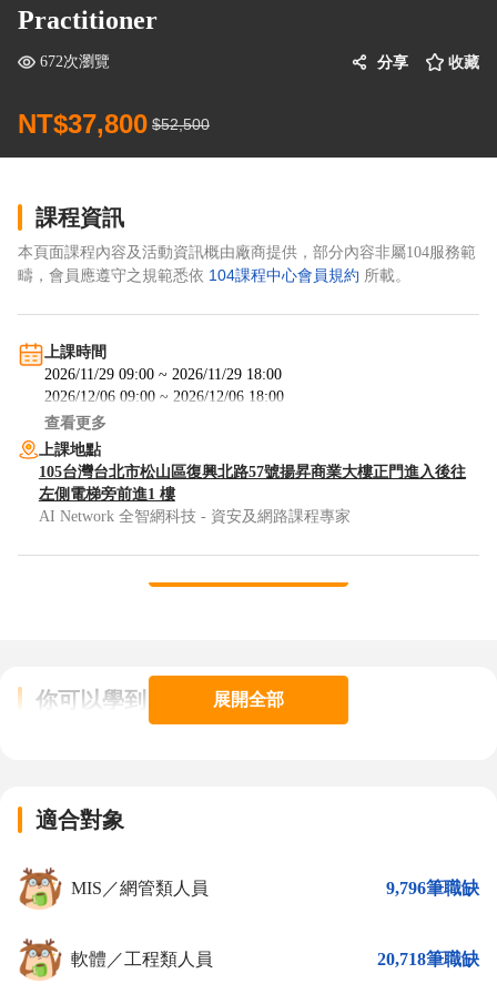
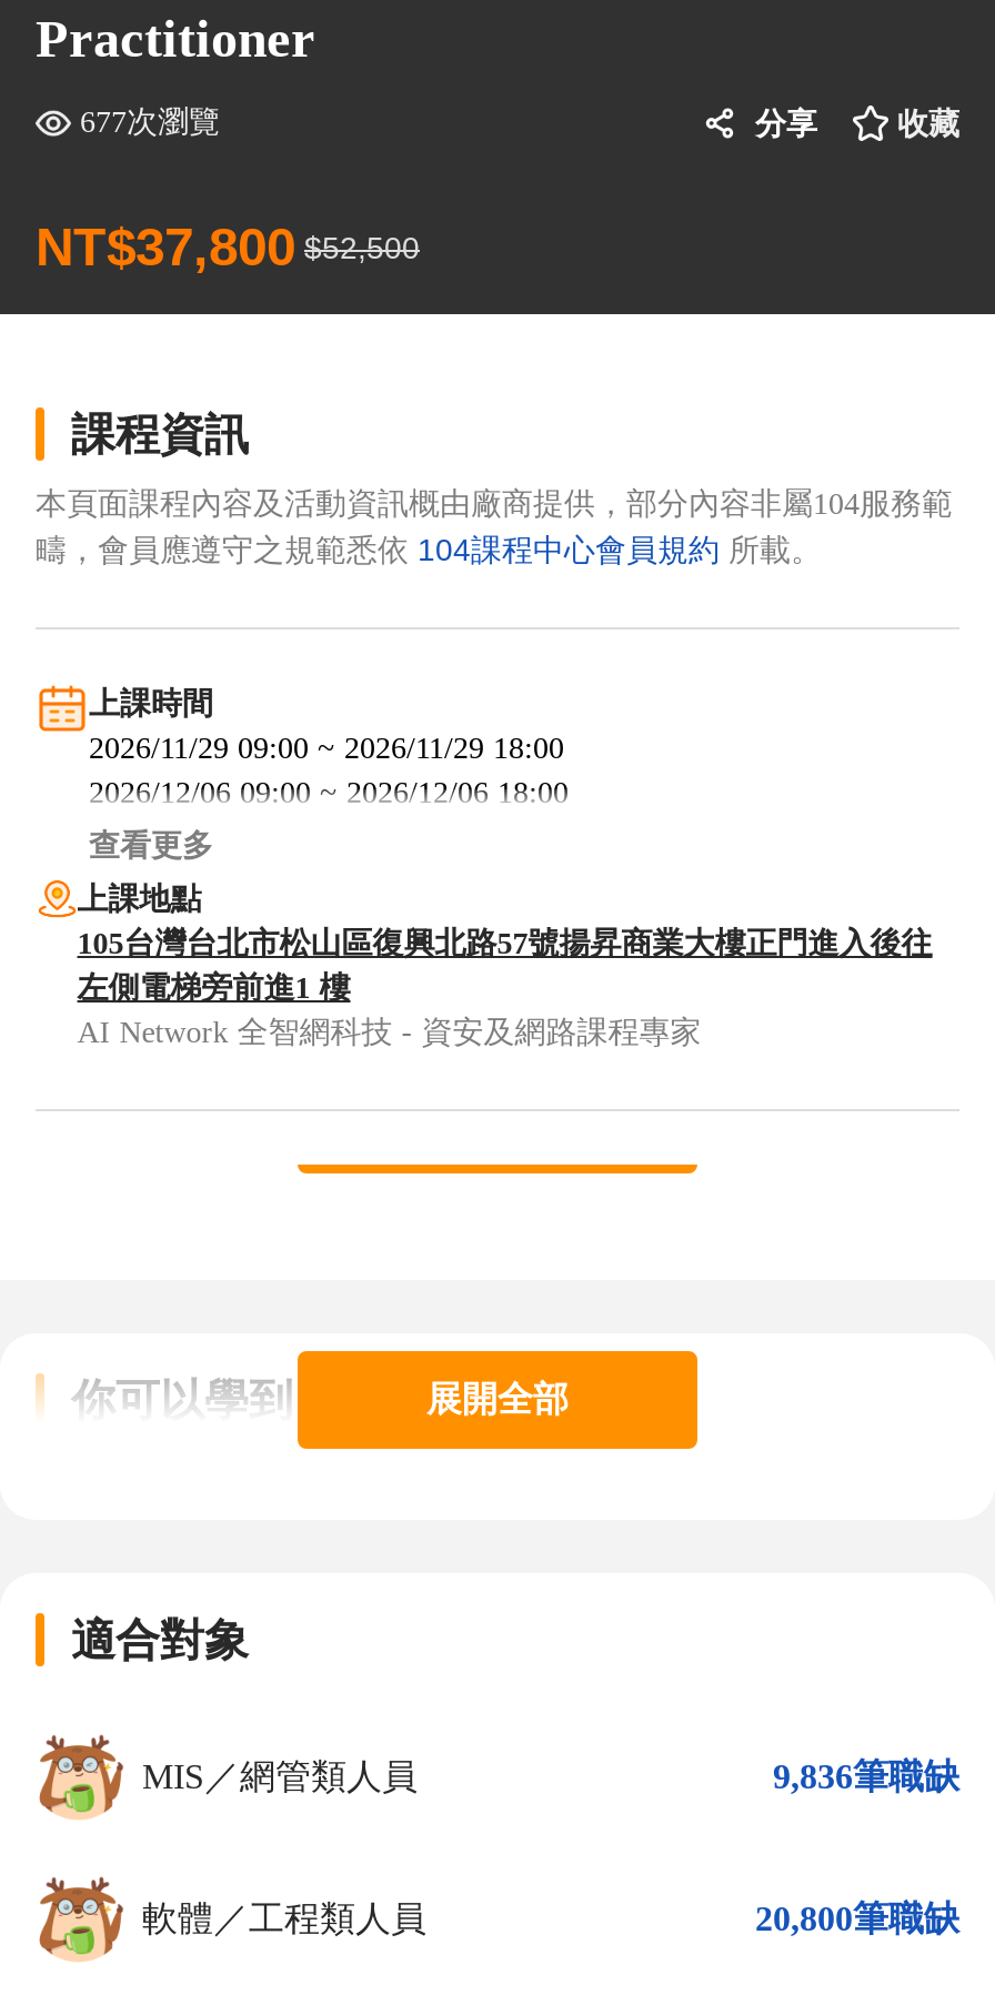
- 672次瀏覽
+ 677次瀏覽

- 9,796筆職缺
+ 9,836筆職缺

- 20,718筆職缺
+ 20,800筆職缺
